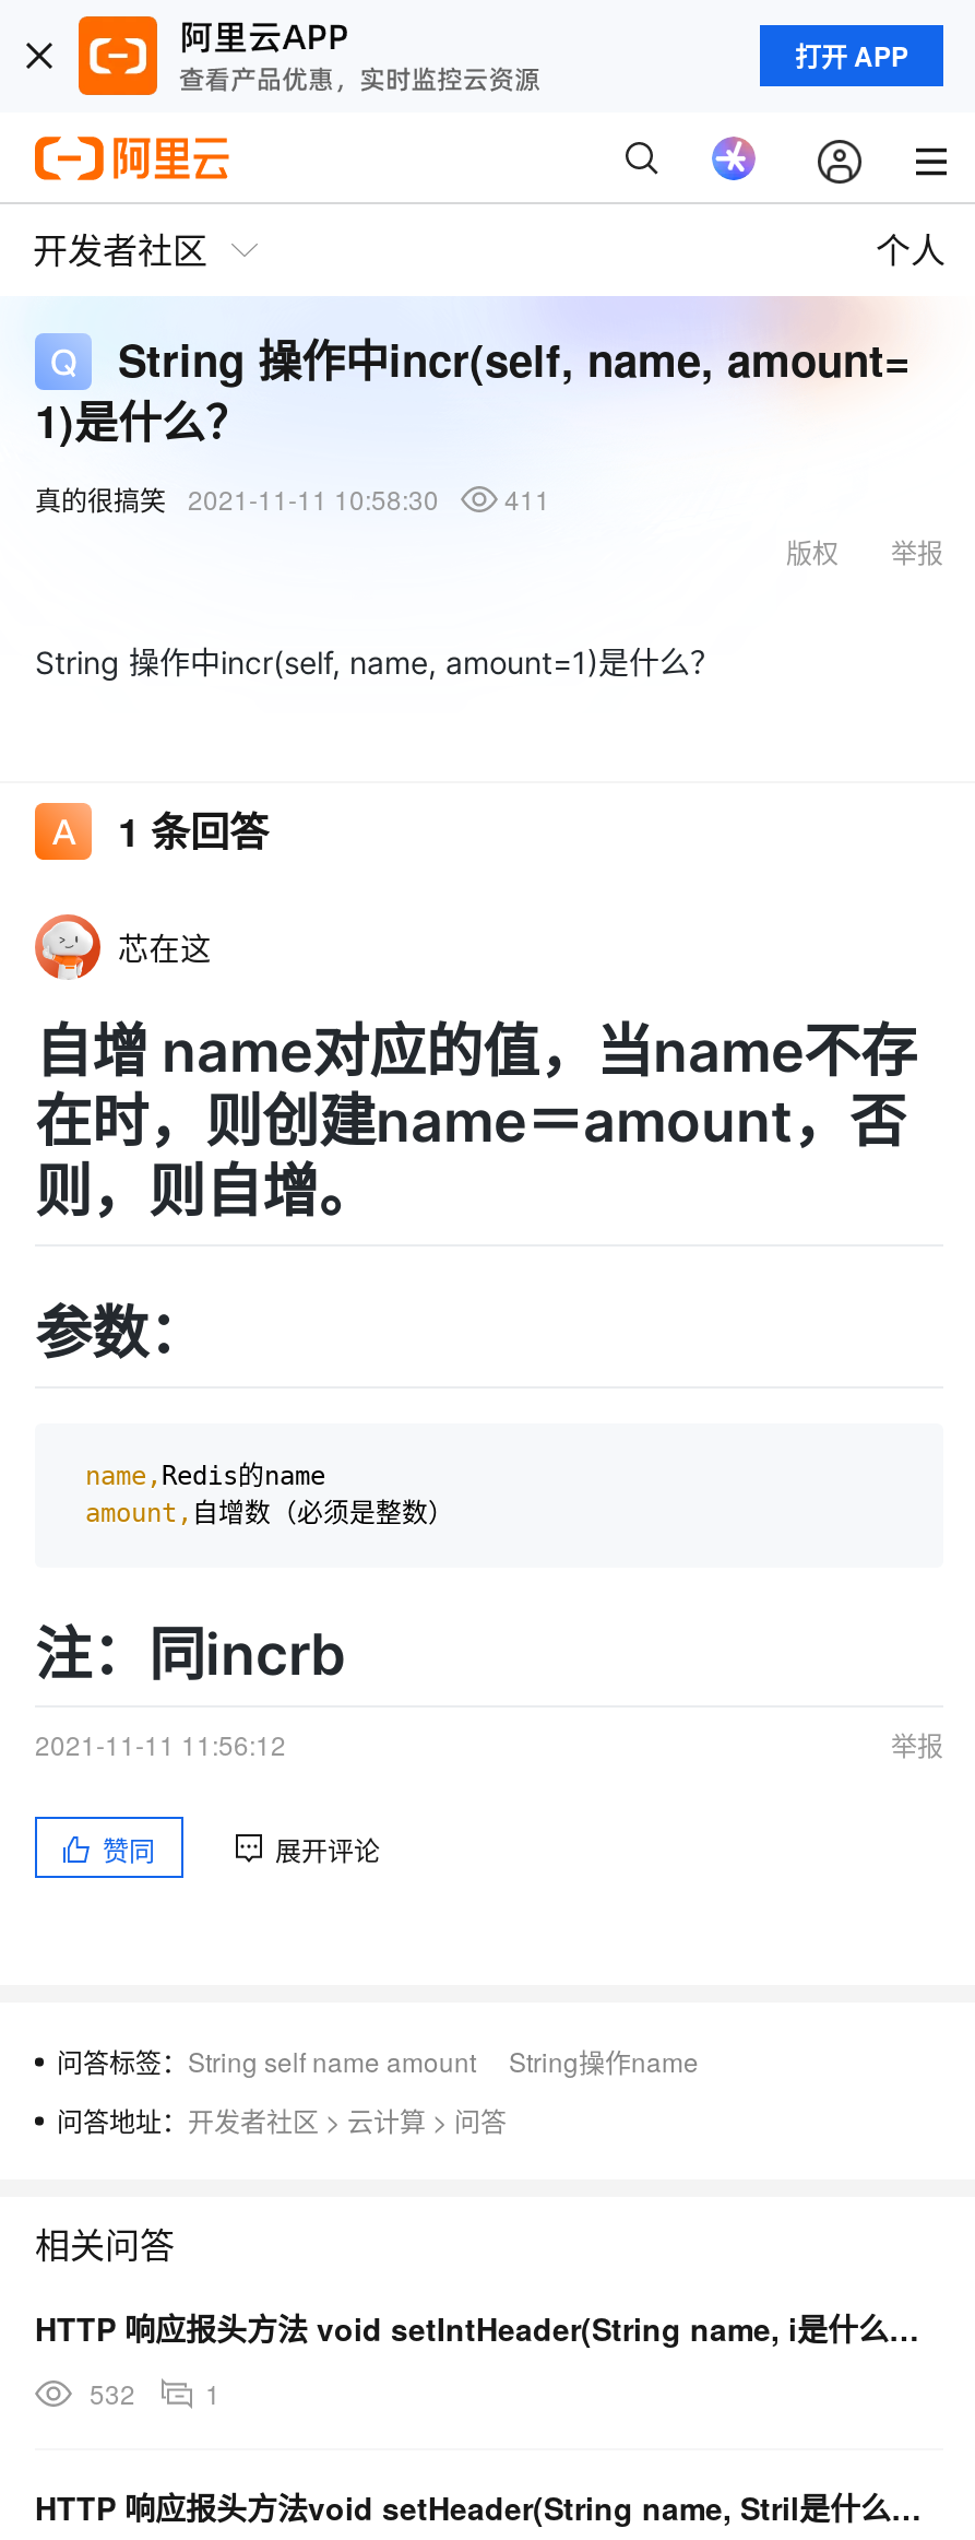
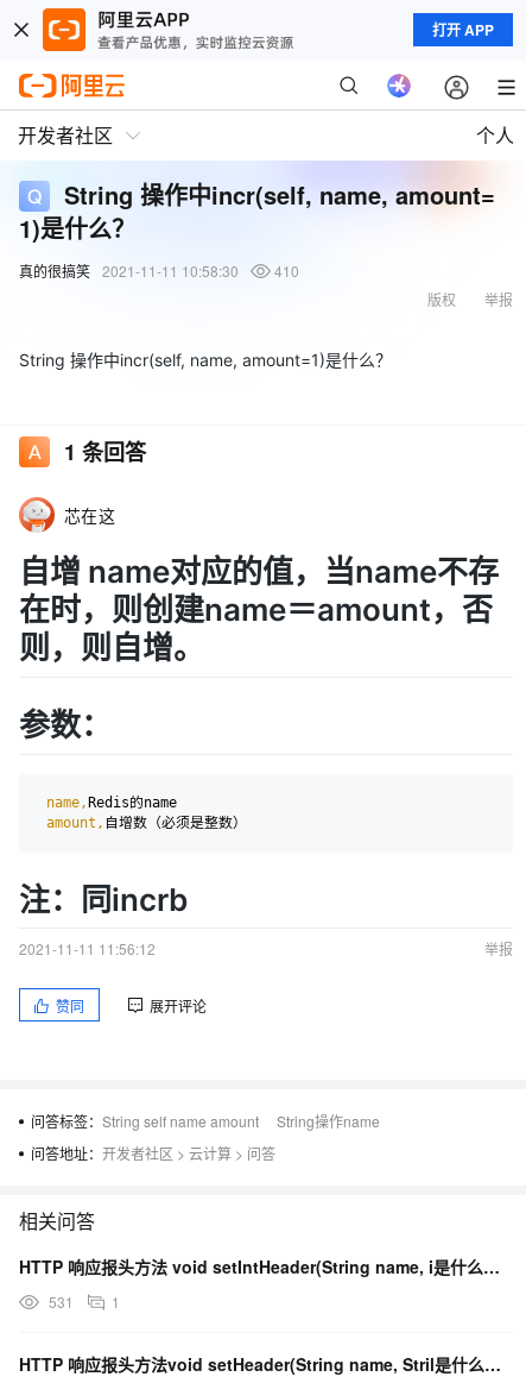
- 真的很搞笑 2021-11-11 10:58:30 411
+ 真的很搞笑 2021-11-11 10:58:30 410

- 532 1
+ 531 1
